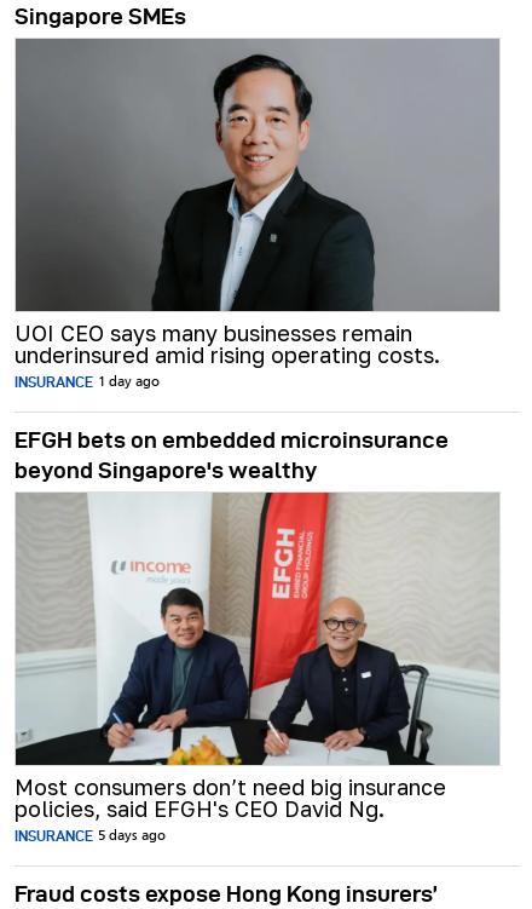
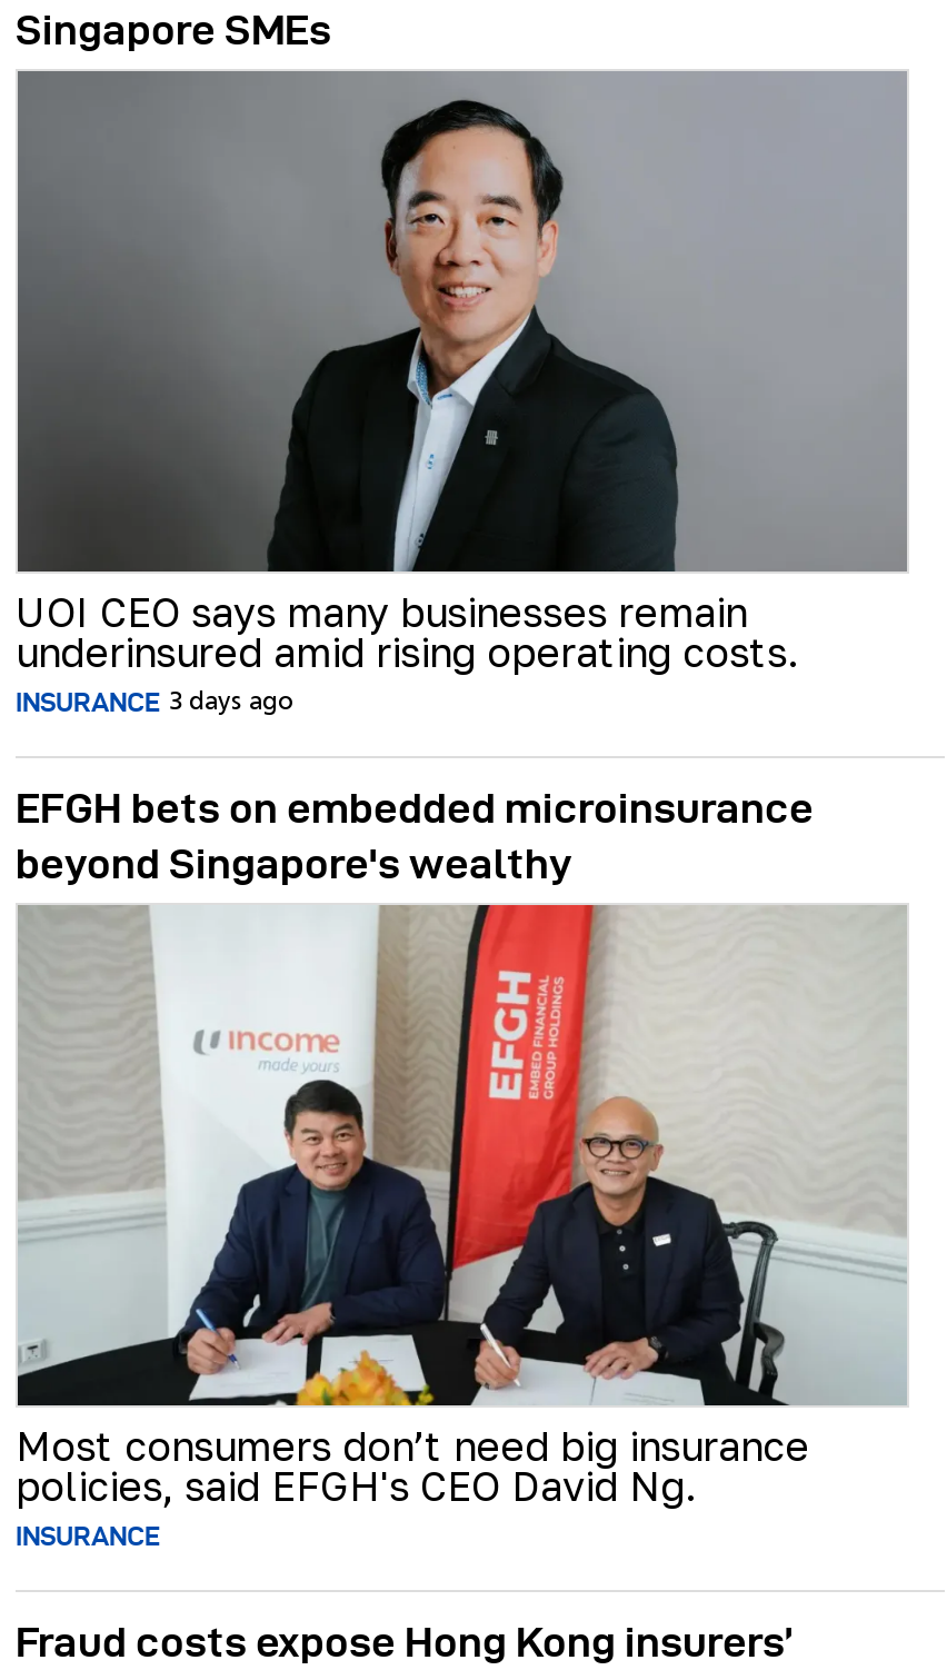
- INSURANCE 1 day ago
+ INSURANCE 3 days ago

- INSURANCE 5 days ago
+ INSURANCE
